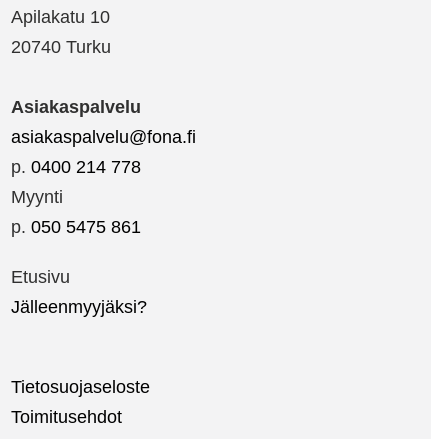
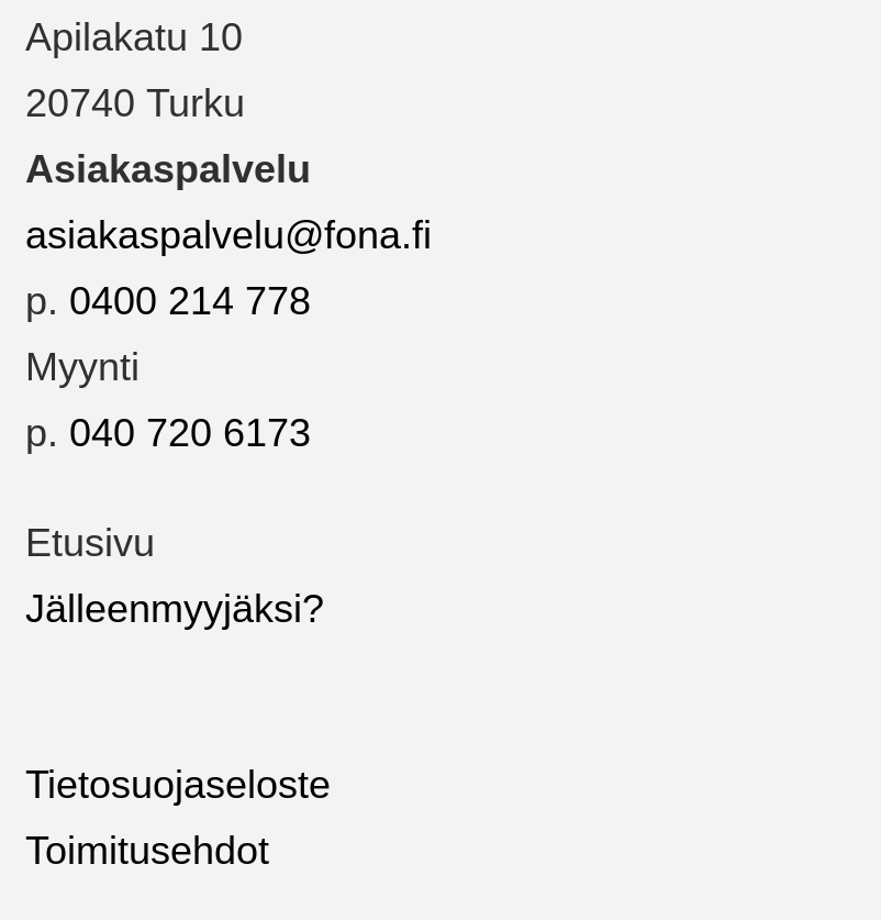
- p. 050 5475 861
+ p. 040 720 6173
